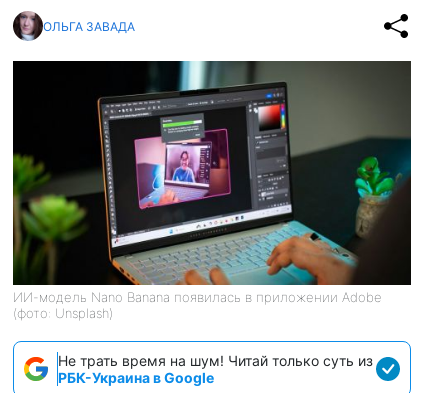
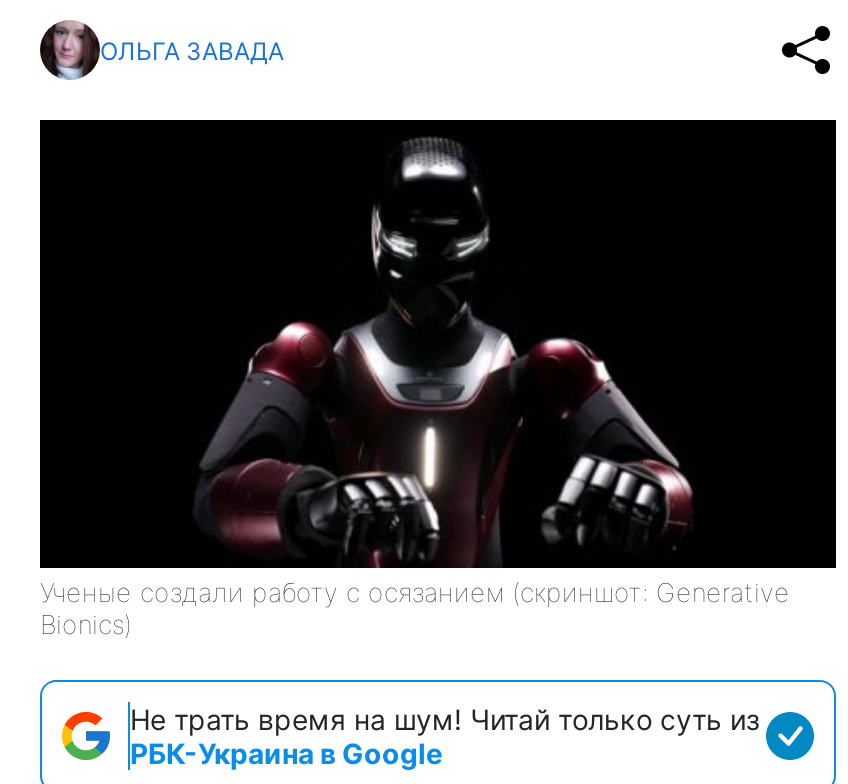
- [image]
- ИИ-модель Nano Banana появилась в приложении Adobe
- (фото: Unsplash)
+ [image]
+ Ученые создали работу с осязанием (скриншот: Generative
+ Bionics)
